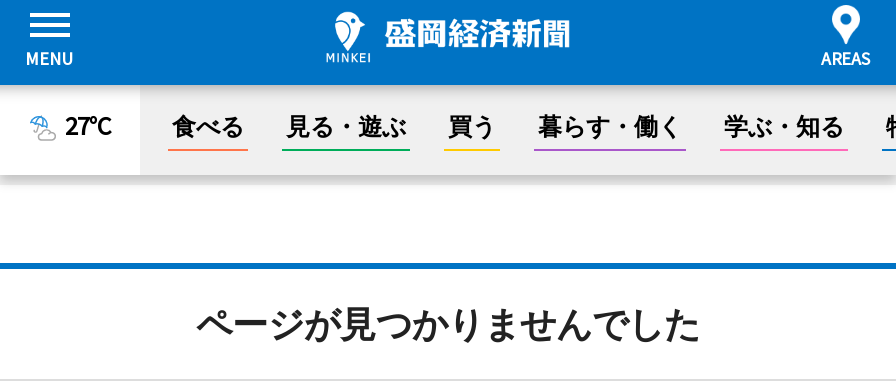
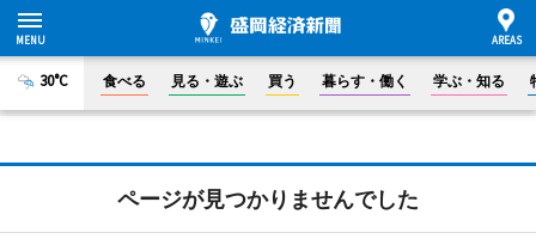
- 27°C
+ 30°C
